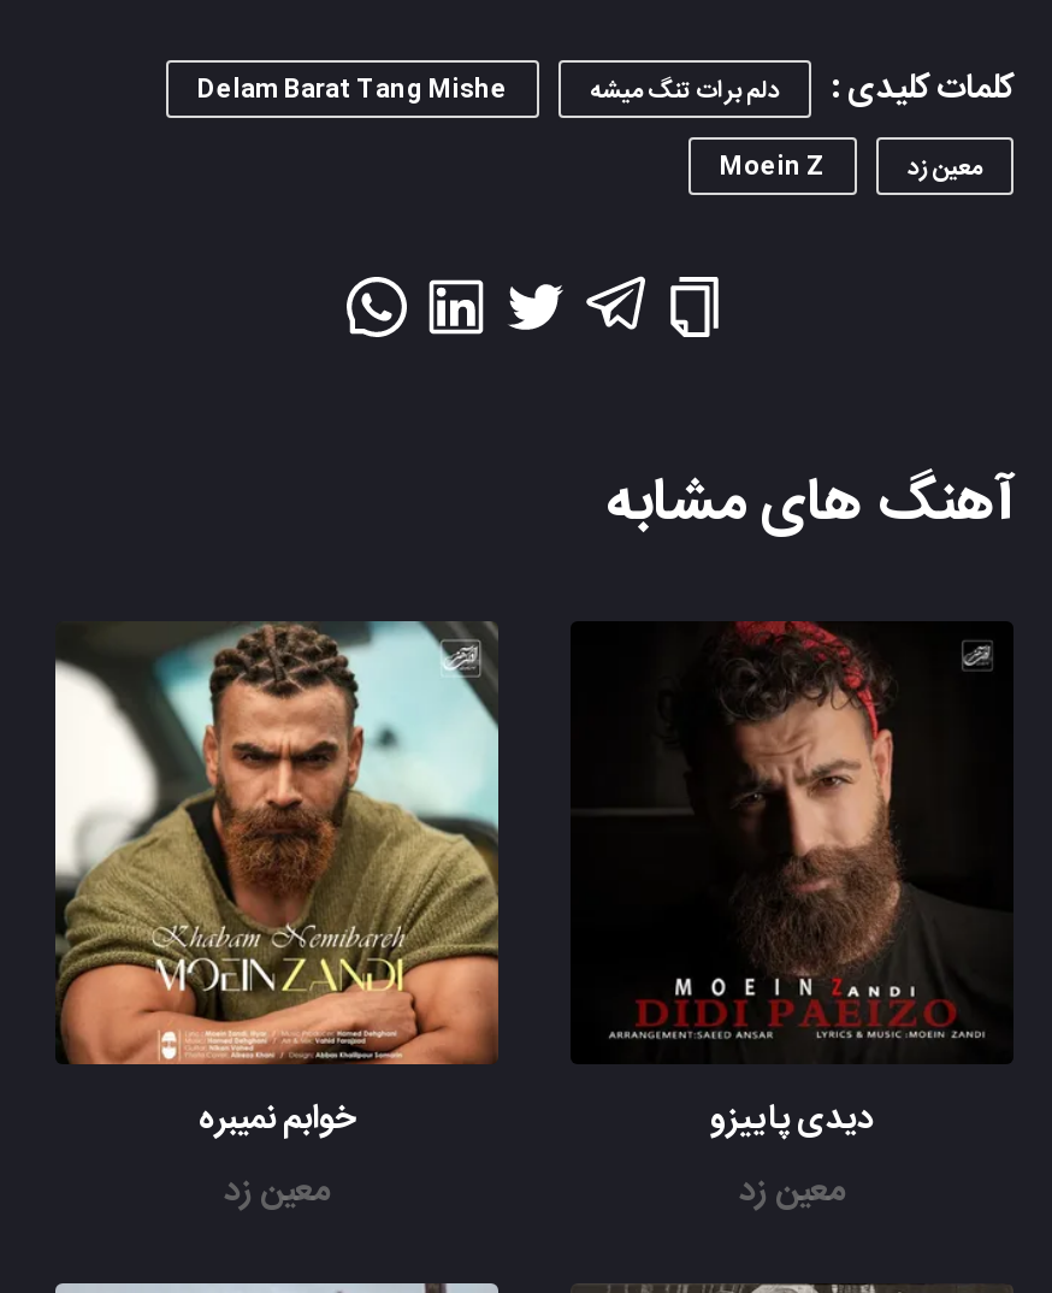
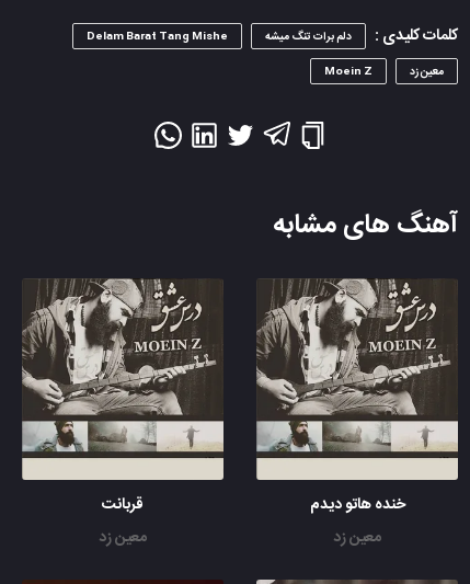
- [image]
- خوابم نمیبره
+ [image]
+ قربانت

- [image]
- دیدی پاییزو
+ [image]
+ خنده هاتو دیدم
